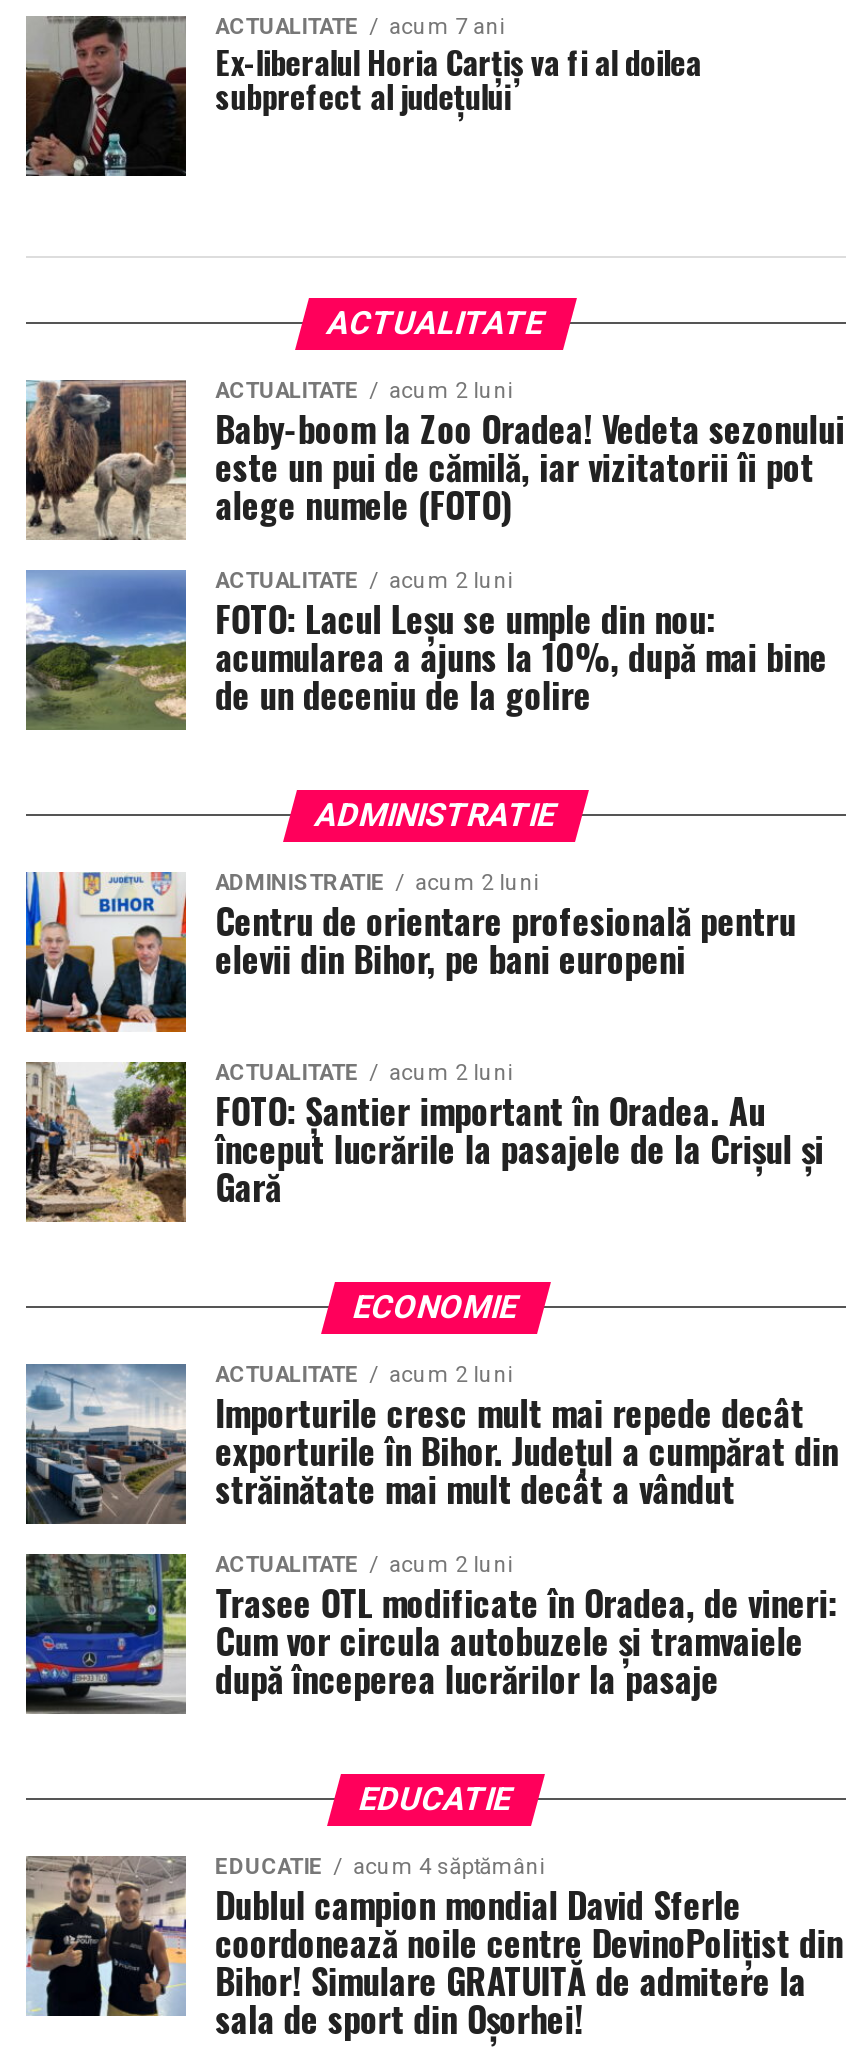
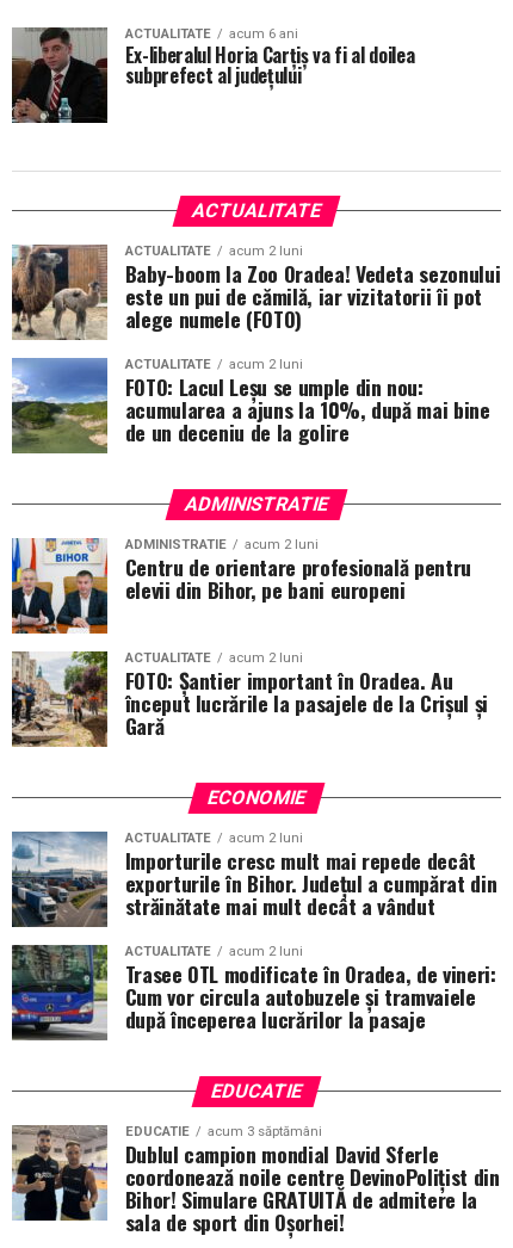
- ACTUALITATE acum 7 ani
+ ACTUALITATE acum 6 ani

- acum 4 săptămâni
+ acum 3 săptămâni
